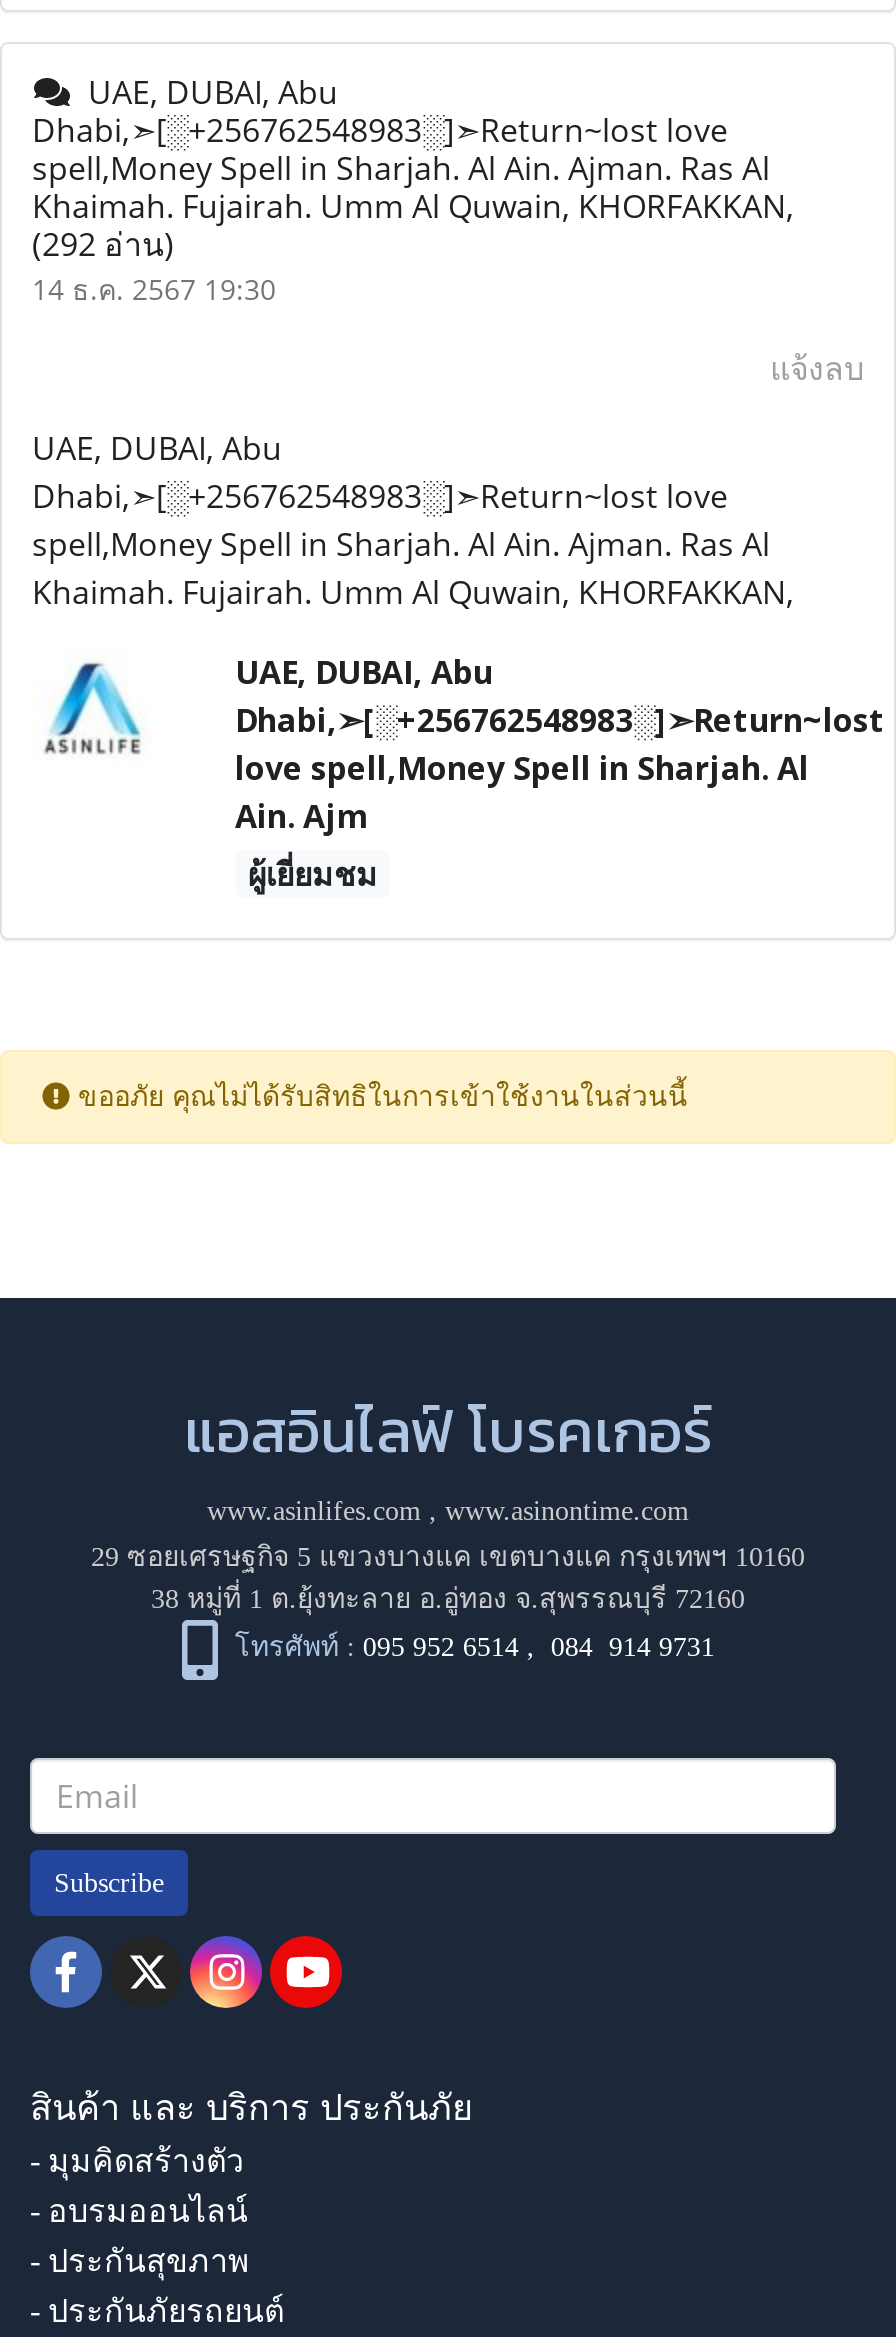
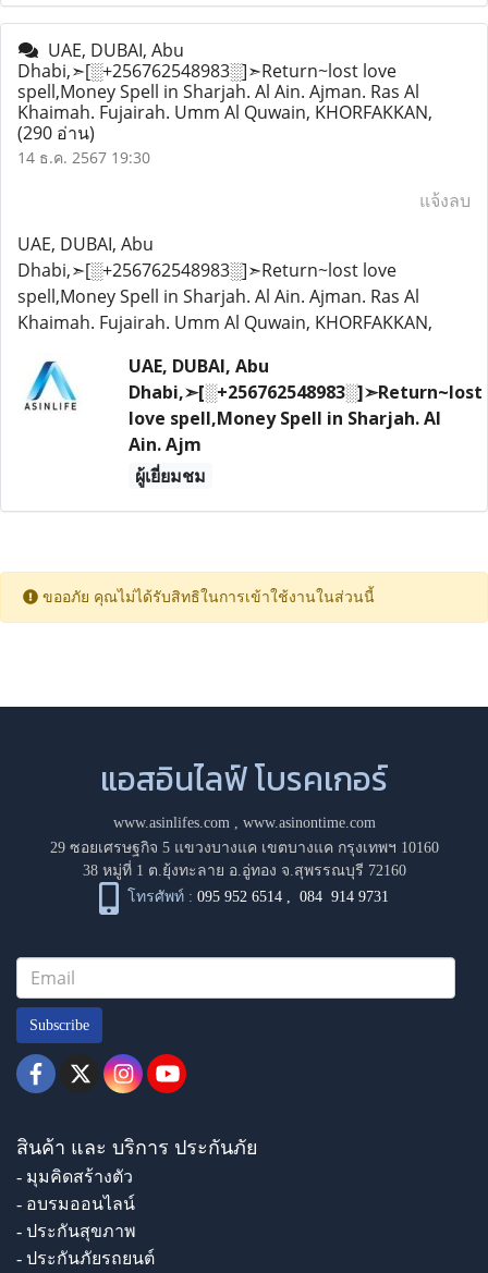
- (292 อ่าน)
+ (290 อ่าน)
